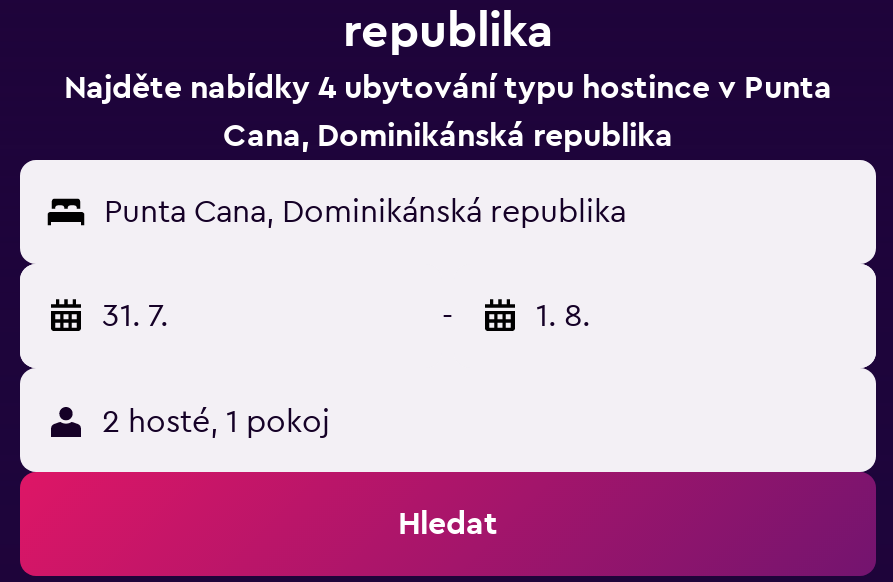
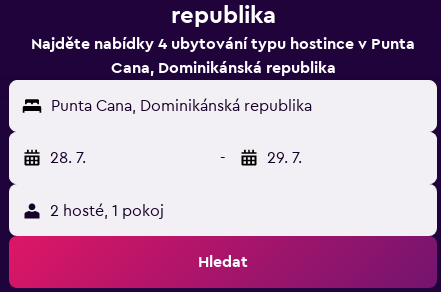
- 31. 7.
+ 28. 7.

- 1. 8.
+ 29. 7.
